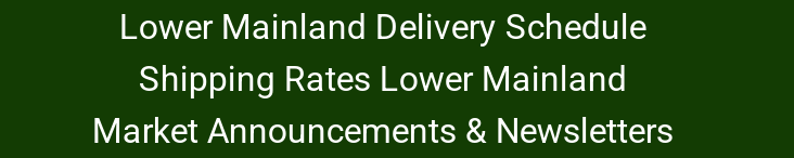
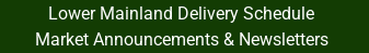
- Shipping Rates Lower Mainland
